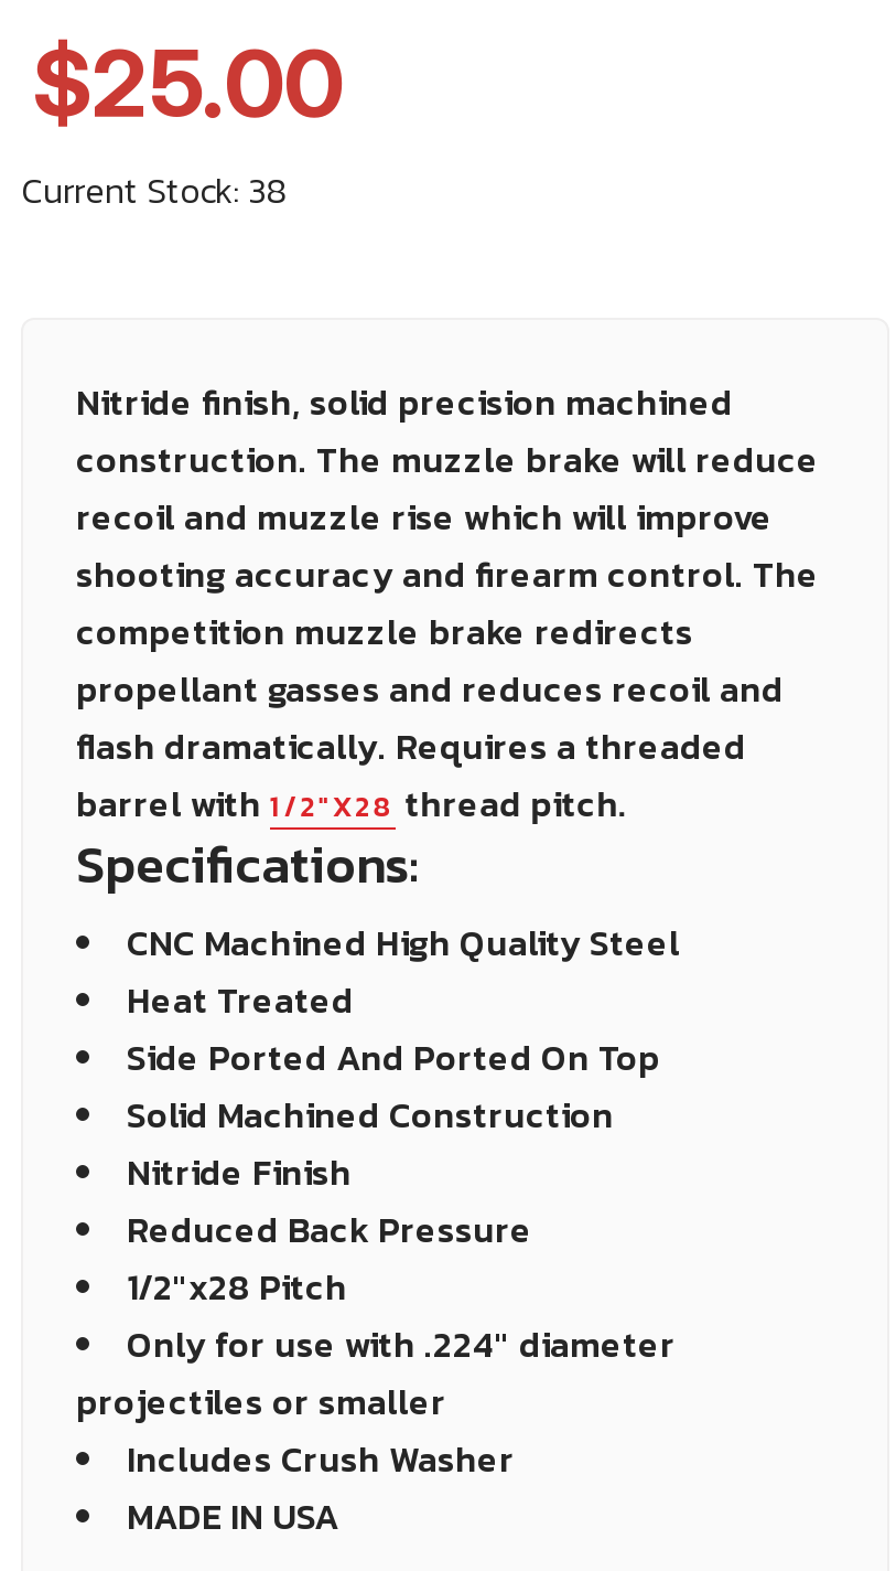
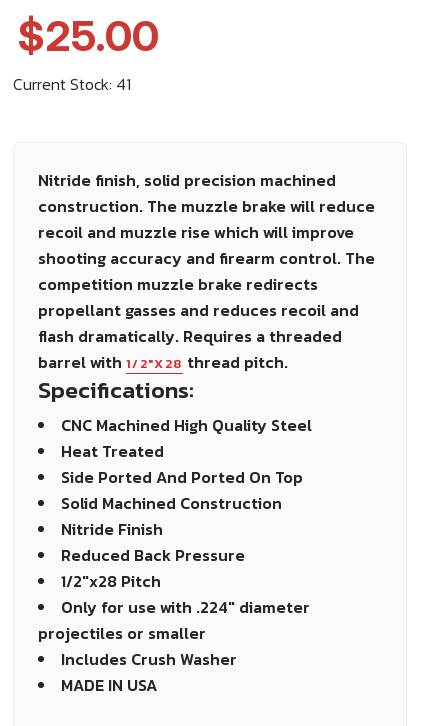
- Current Stock: 38
+ Current Stock: 41
